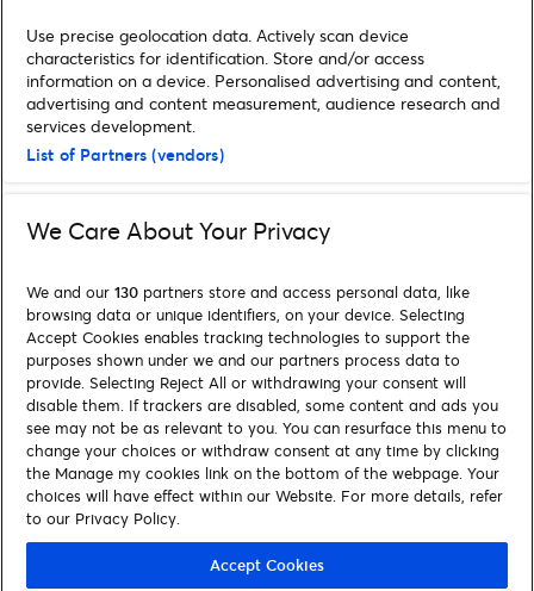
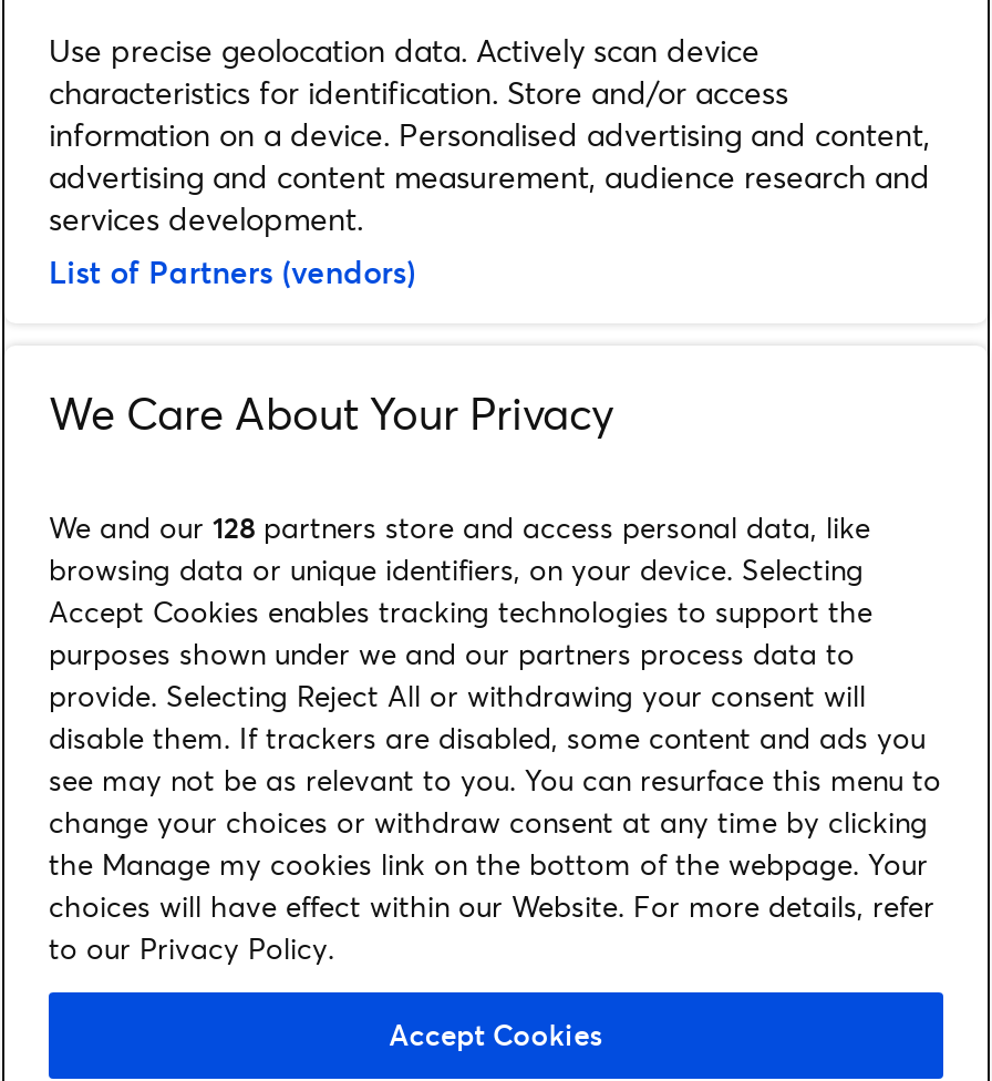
- We and our 130 partners store and access personal data, like
+ We and our 128 partners store and access personal data, like
